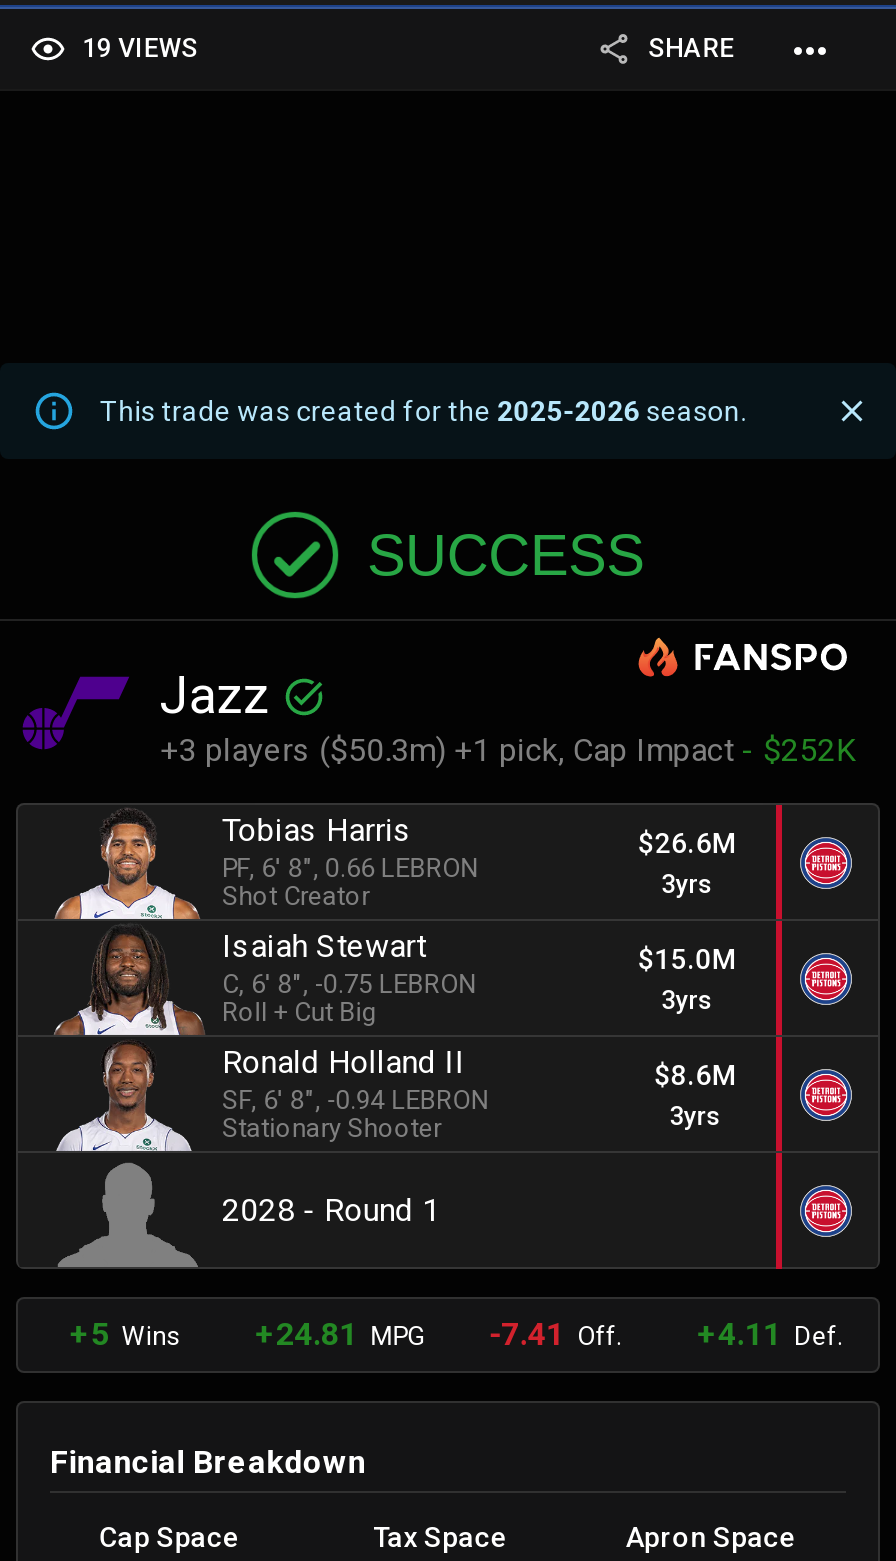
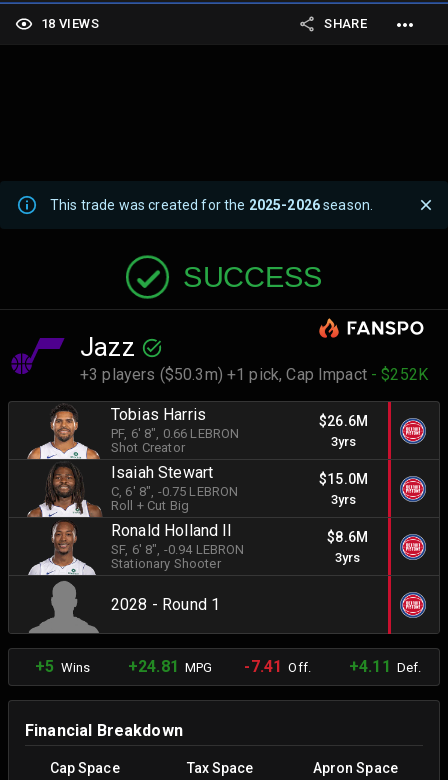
- 19 VIEWS
+ 18 VIEWS
